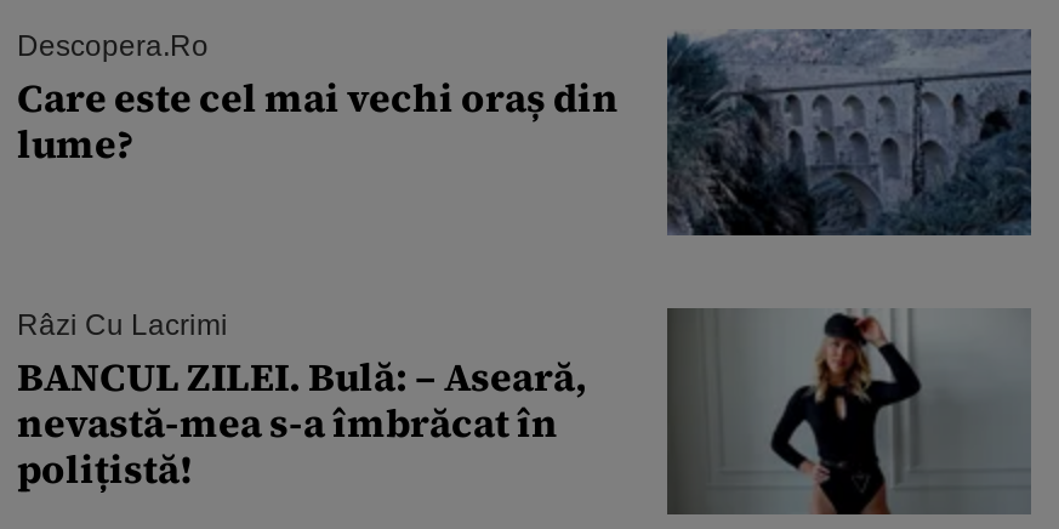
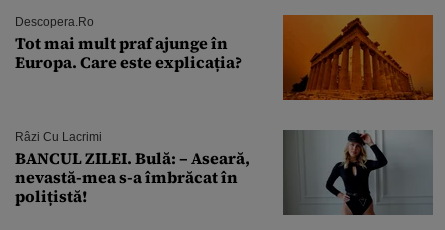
- [image]
- Care este cel mai vechi oraș din
- lume?
+ [image]
+ Tot mai mult praf ajunge în
+ Europa. Care este explicația?
